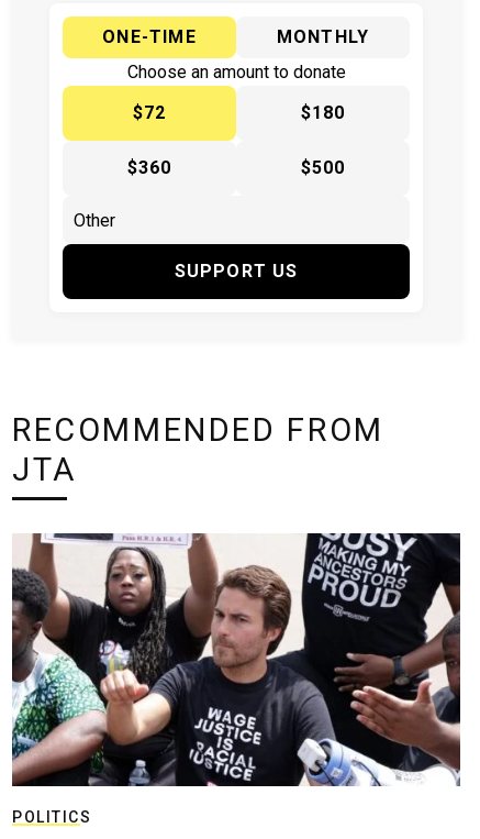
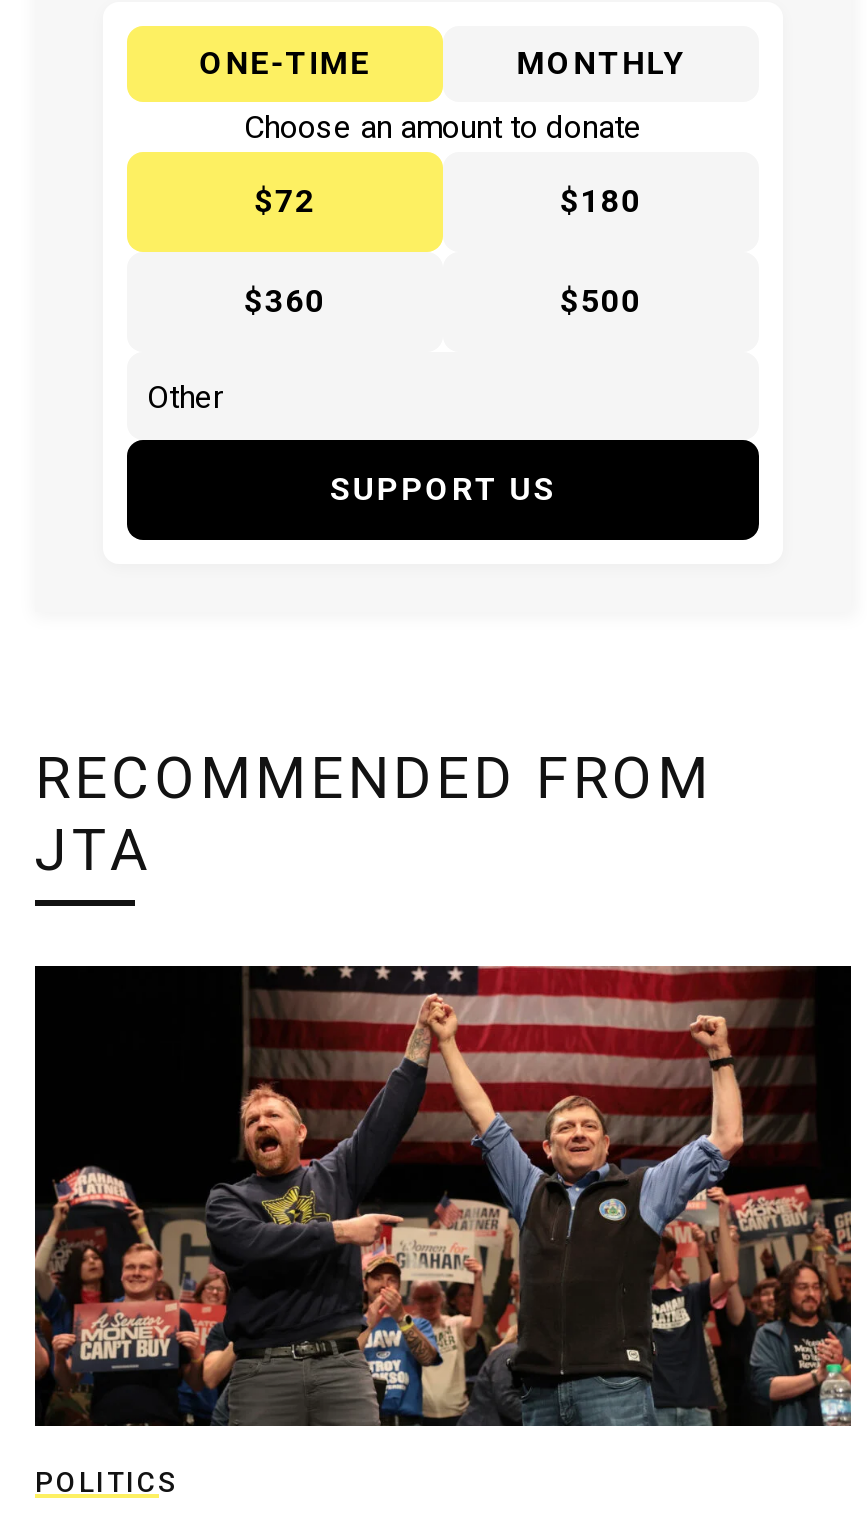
- [image]
+ [image]
